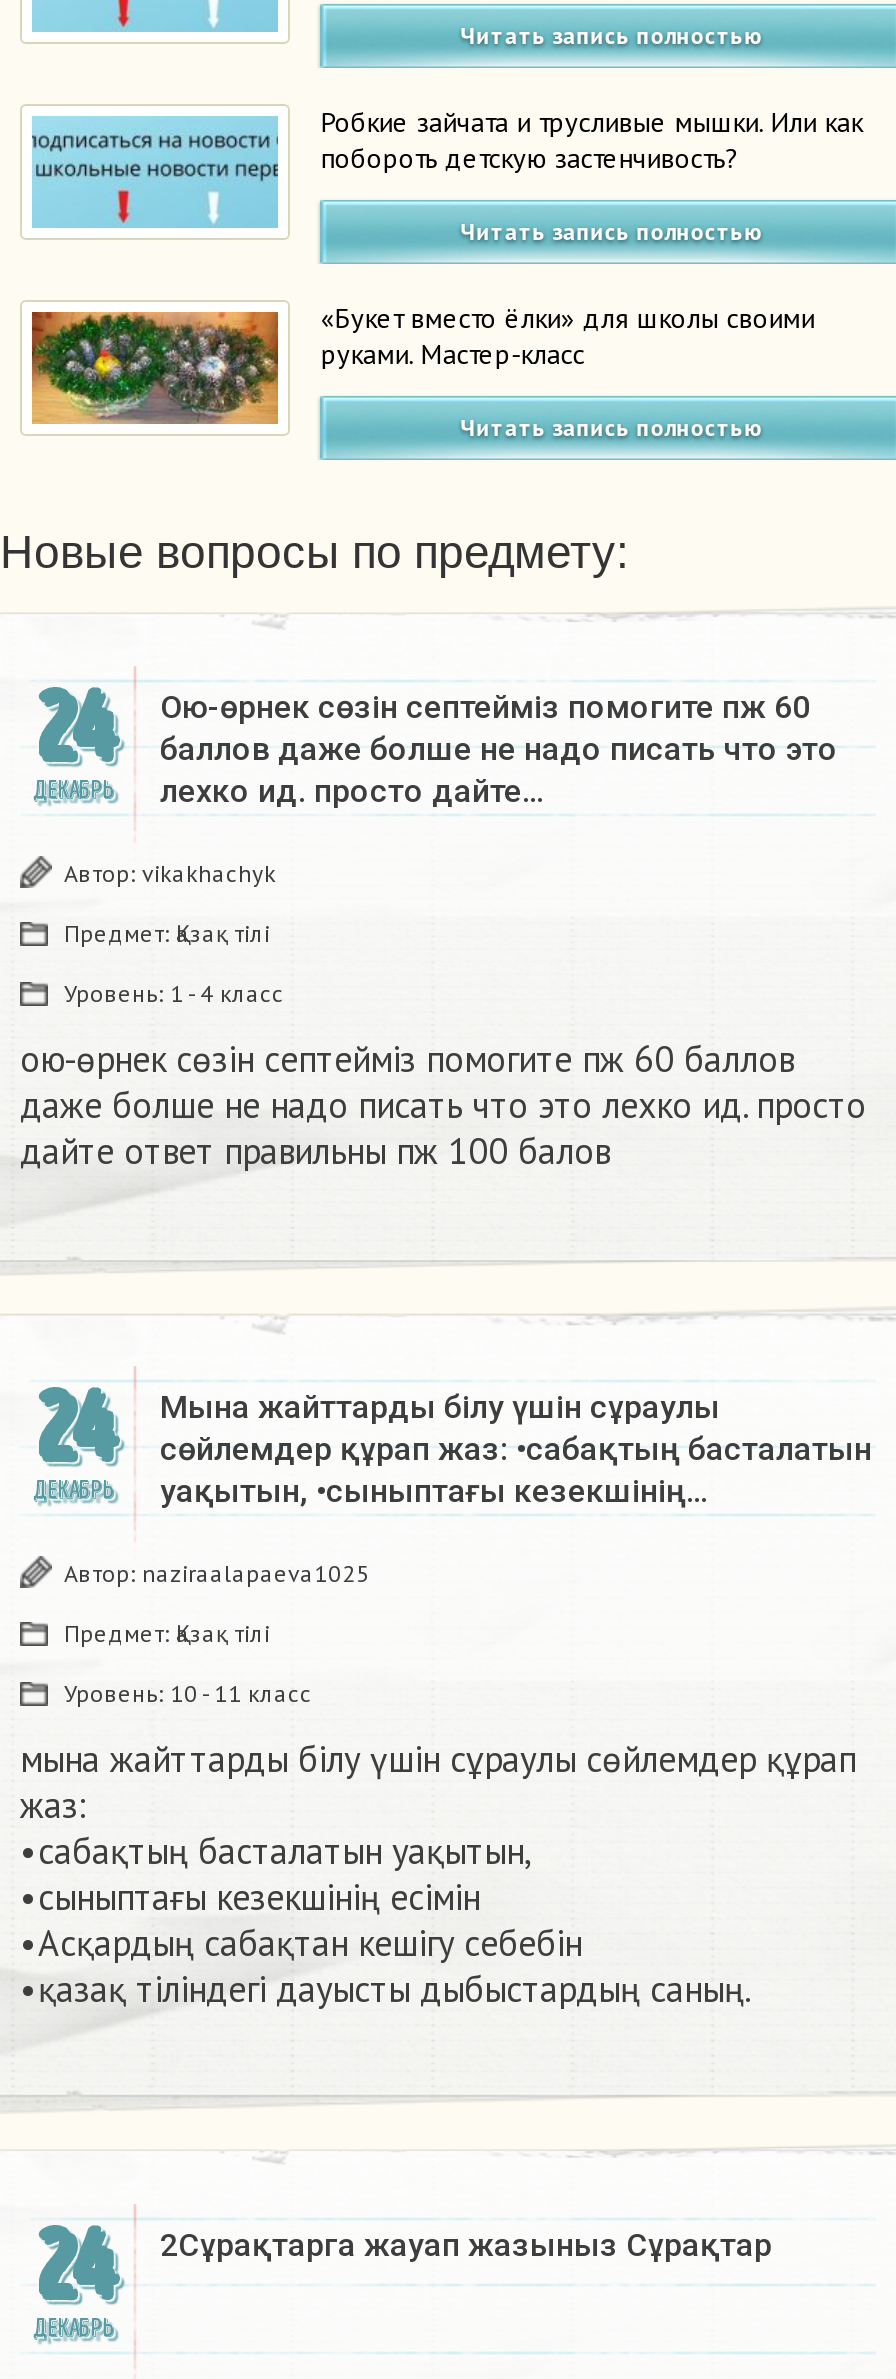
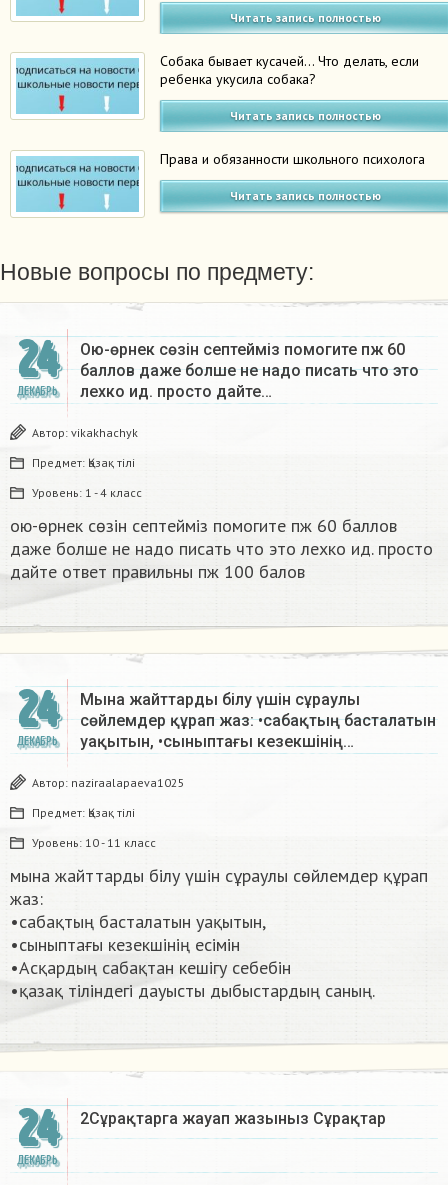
- Робкие зайчата и трусливые мышки. Или как
- побороть детскую застенчивость?
+ Собака бывает кусачей… Что делать, если
+ ребенка укусила собака?

- [image]
- «Букет вместо ёлки» для школы своими
- руками. Мастер-класс
+ [image]
+ Права и обязанности школьного психолога
